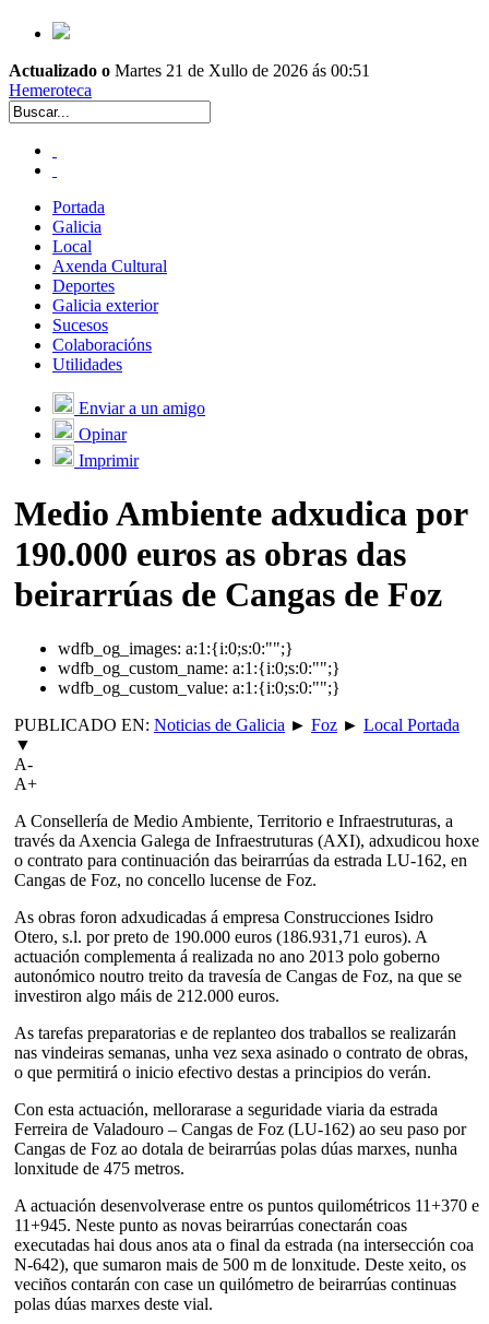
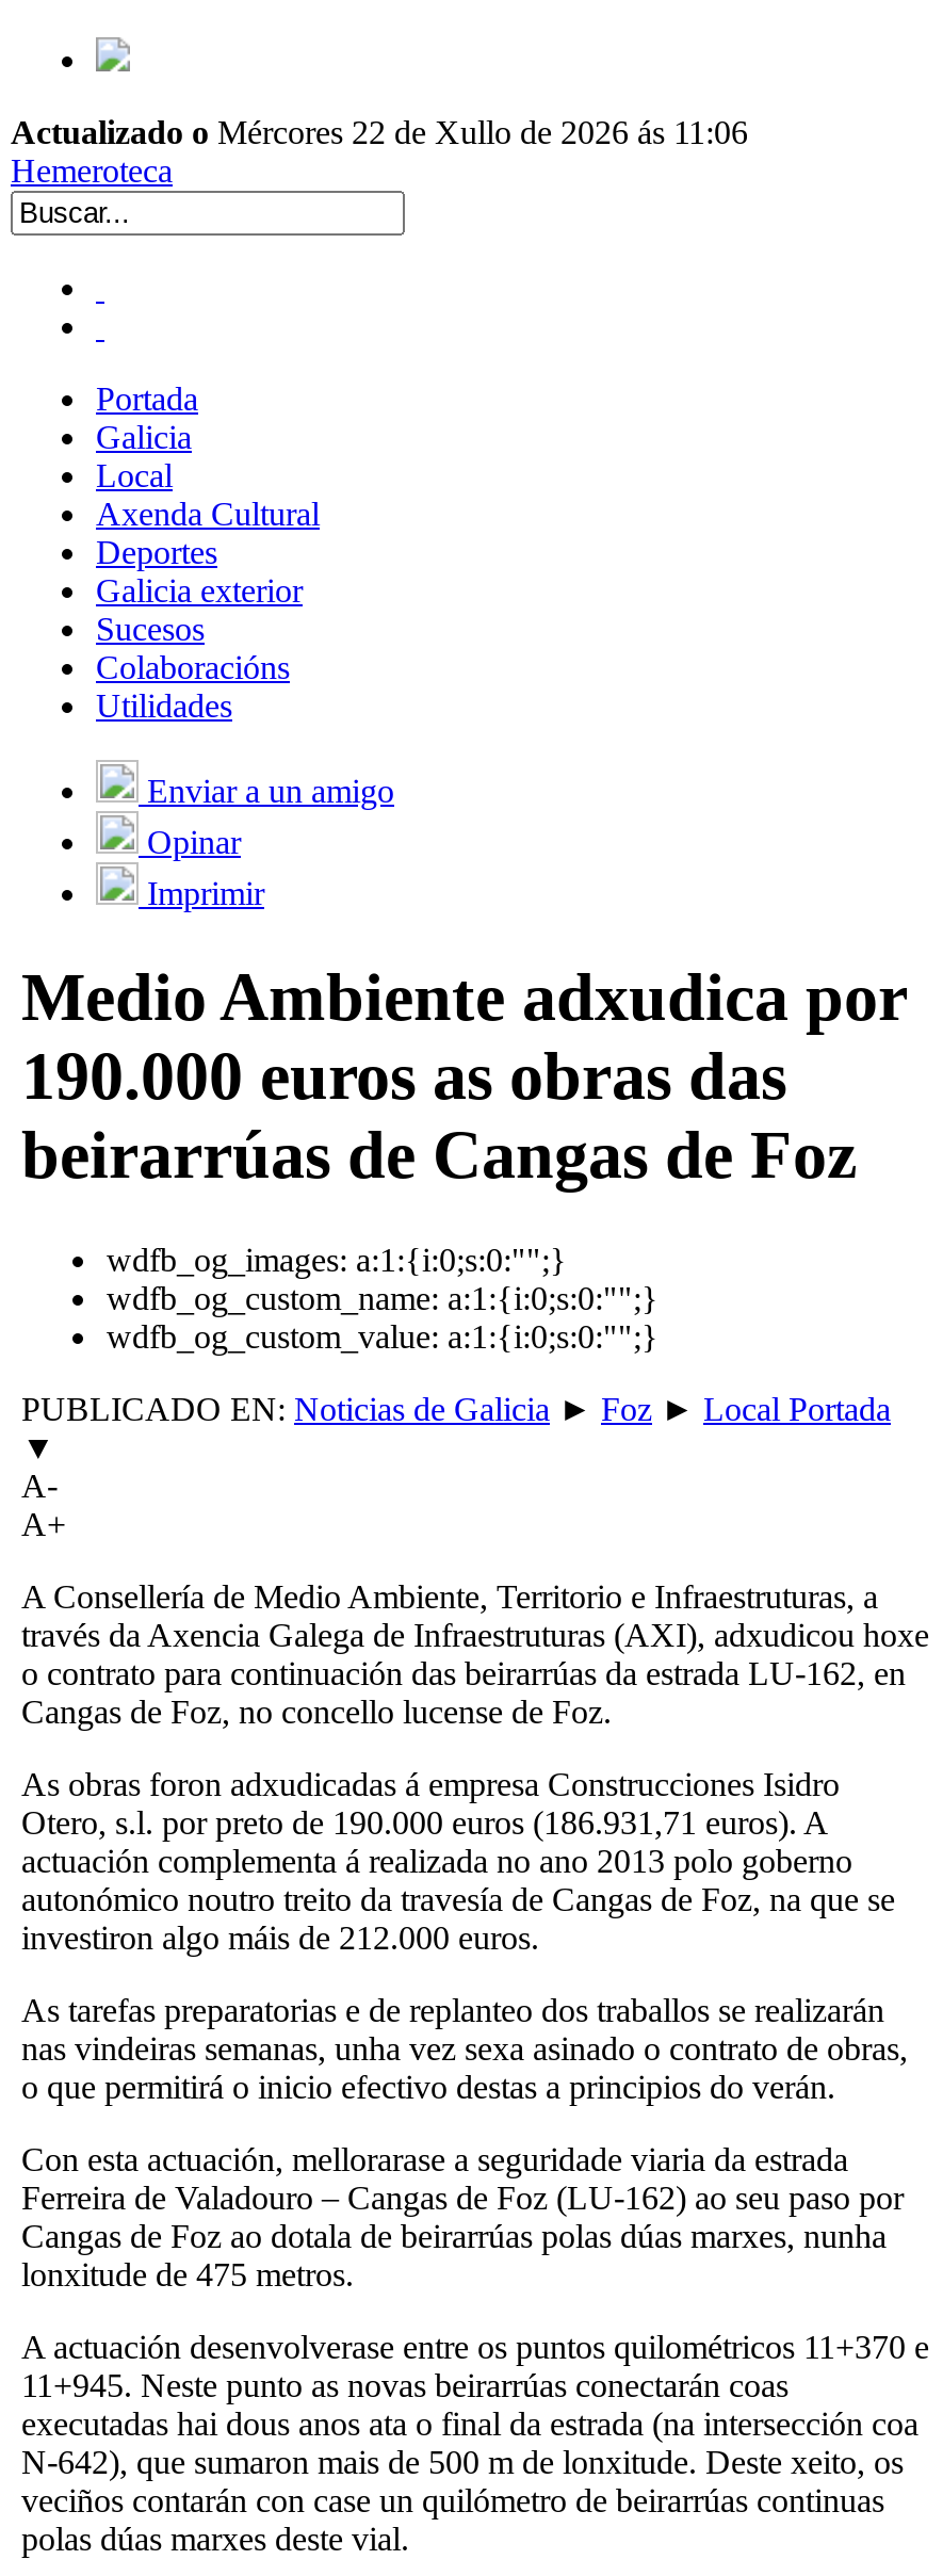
- Actualizado o Martes 21 de Xullo de 2026 ás 00:51
+ Actualizado o Mércores 22 de Xullo de 2026 ás 11:06
